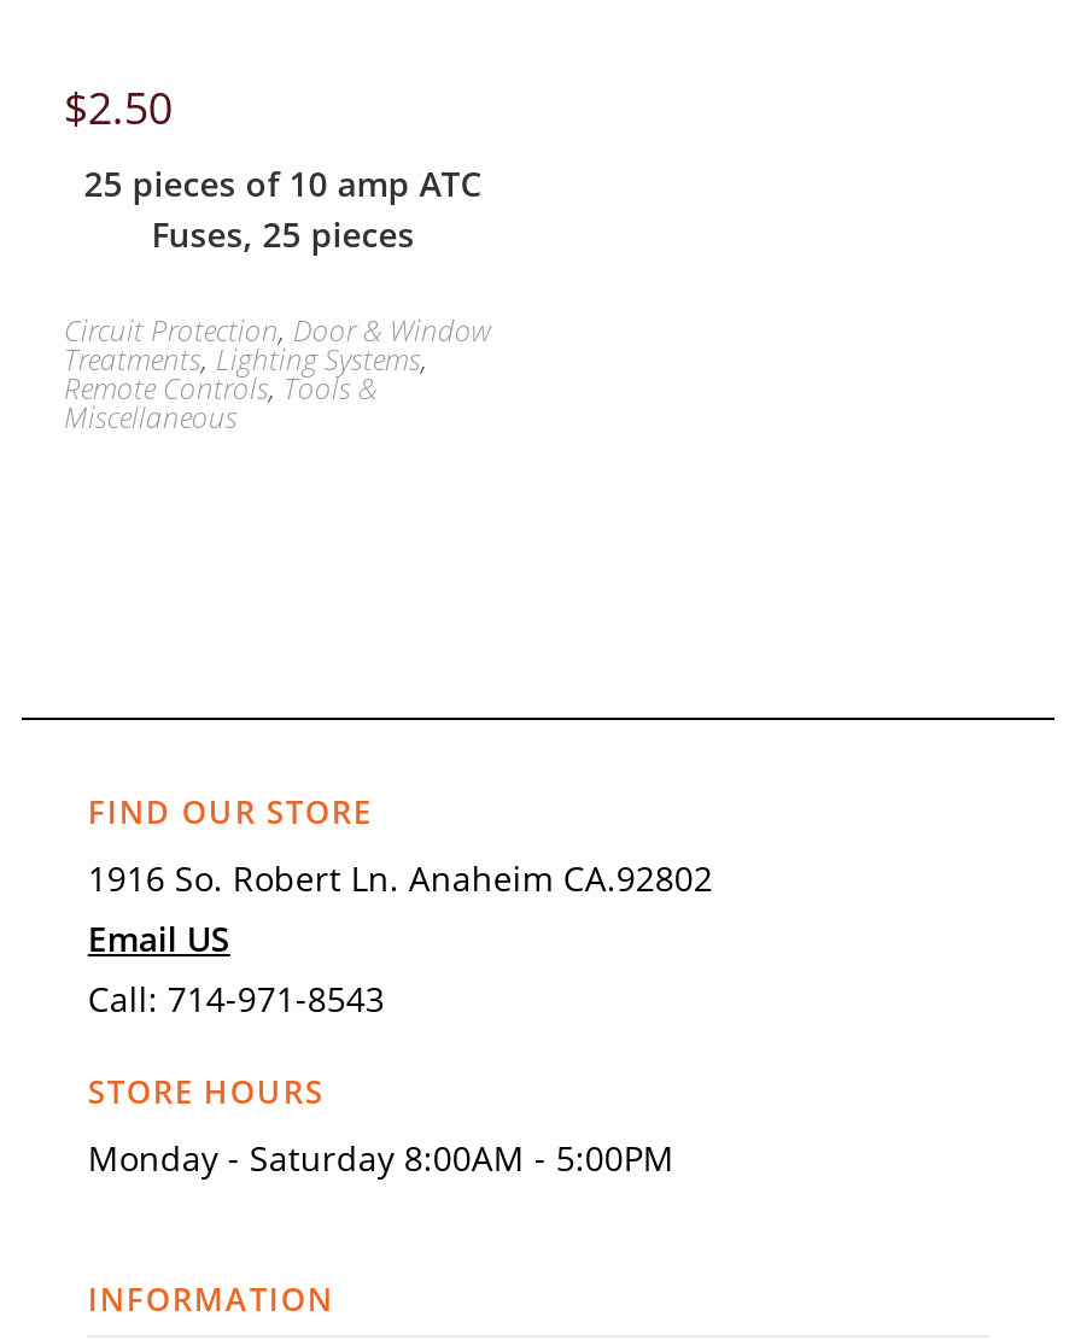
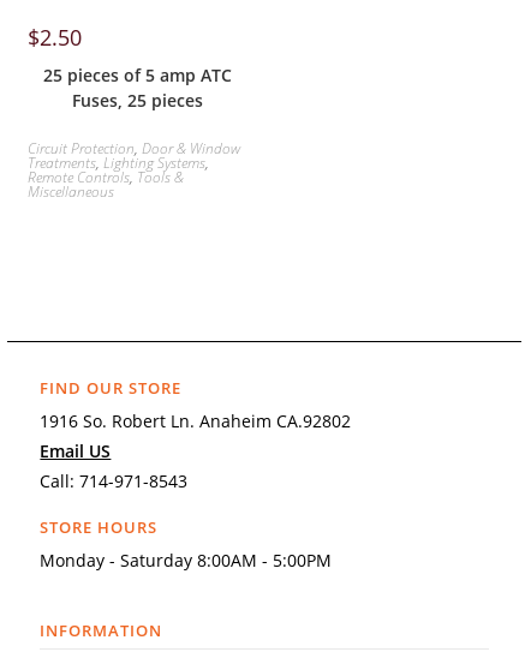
- 25 pieces of 10 amp ATC
+ 25 pieces of 5 amp ATC
